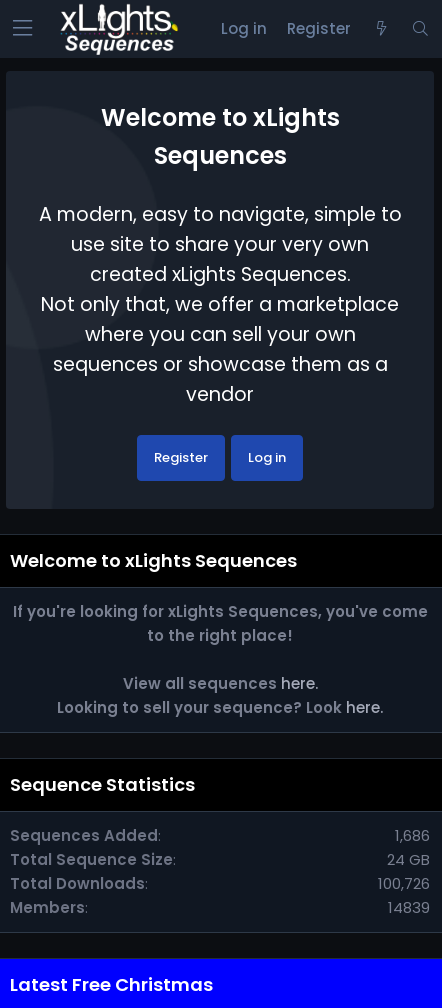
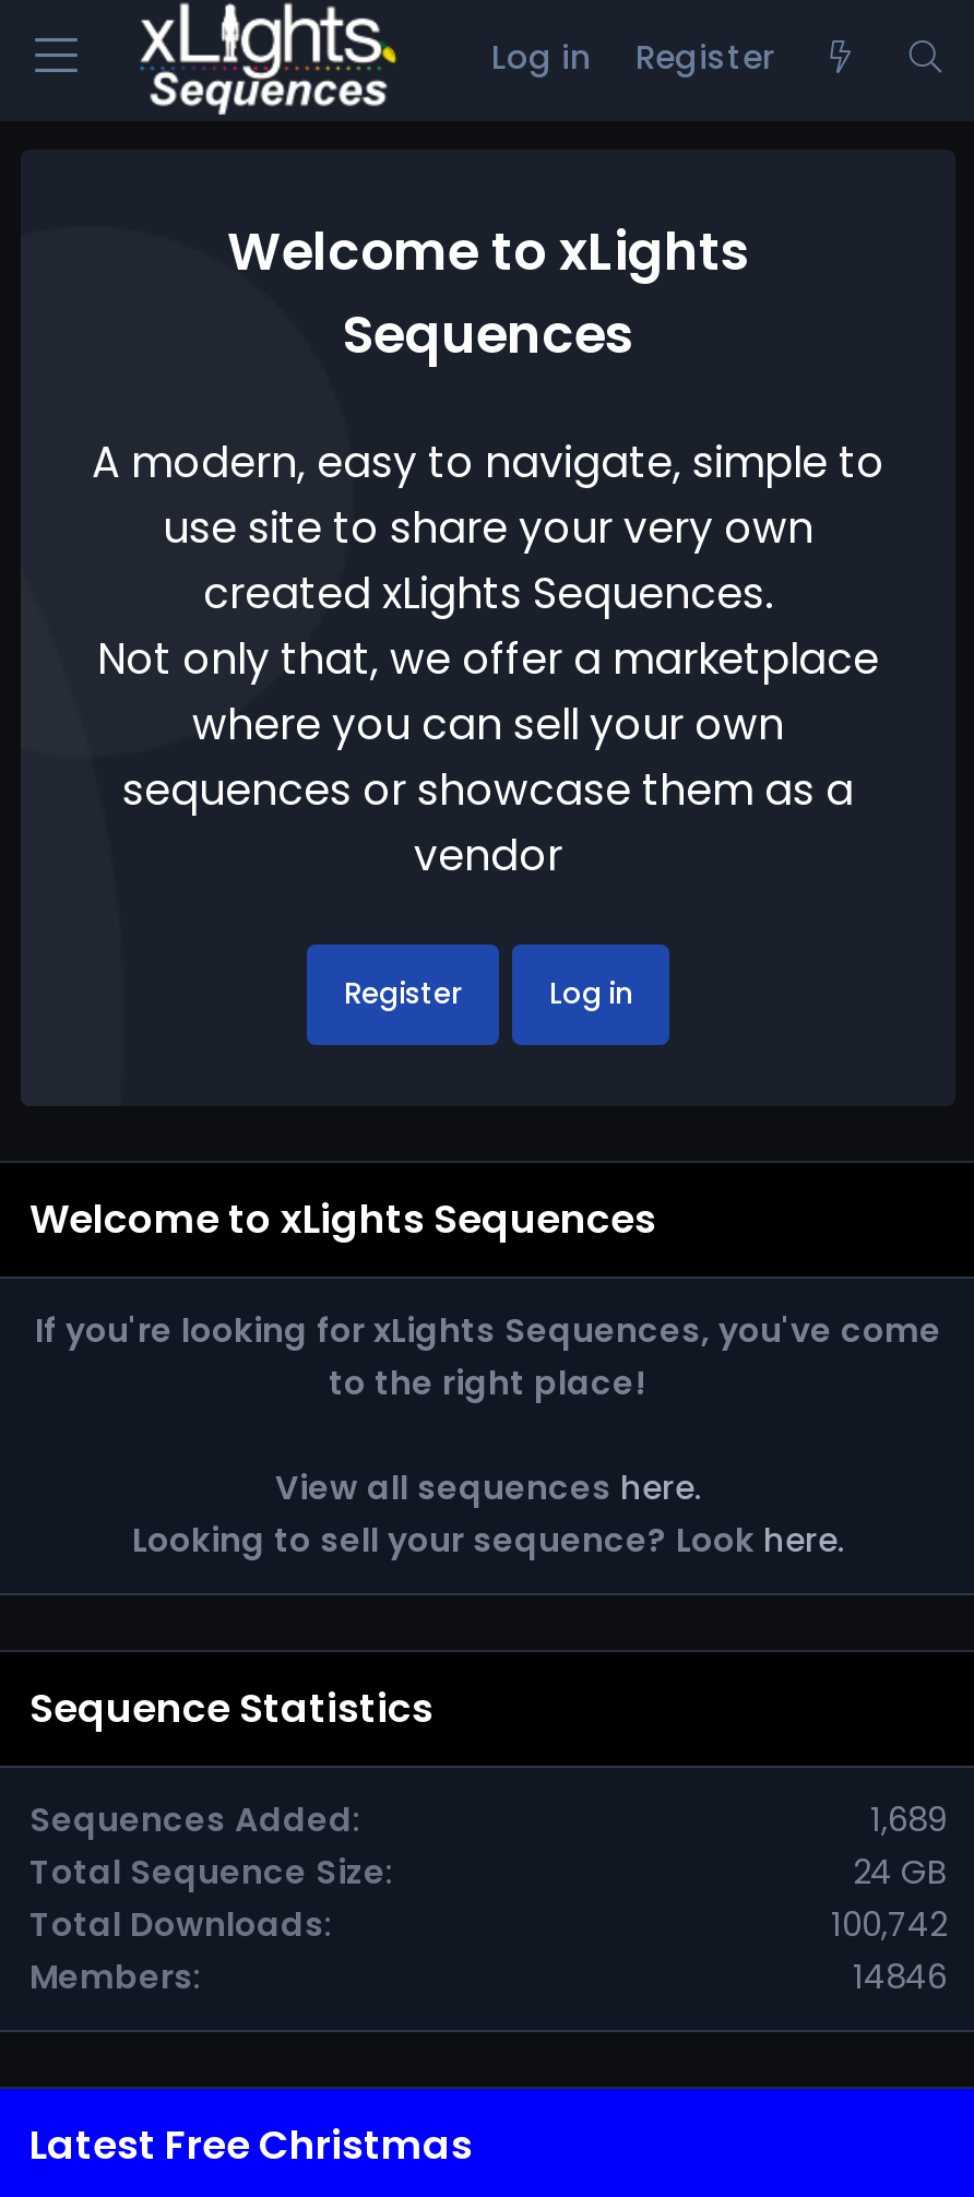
- 1,686
+ 1,689

- 100,726
+ 100,742

- 14839
+ 14846
